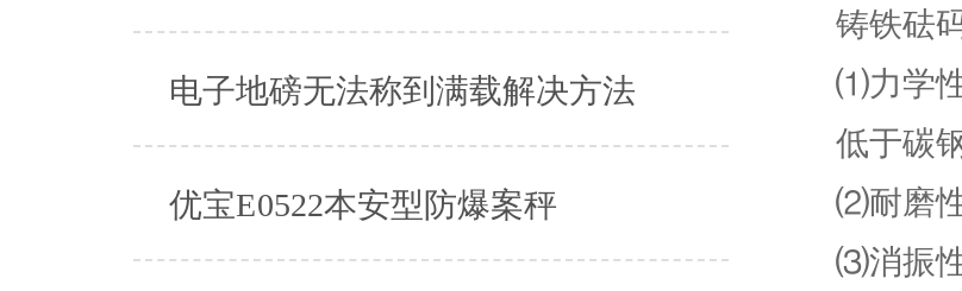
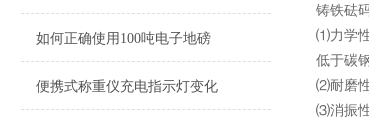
- 电子地磅无法称到满载解决方法
+ 如何正确使用100吨电子地磅

- 优宝E0522本安型防爆案秤
+ 便携式称重仪充电指示灯变化
